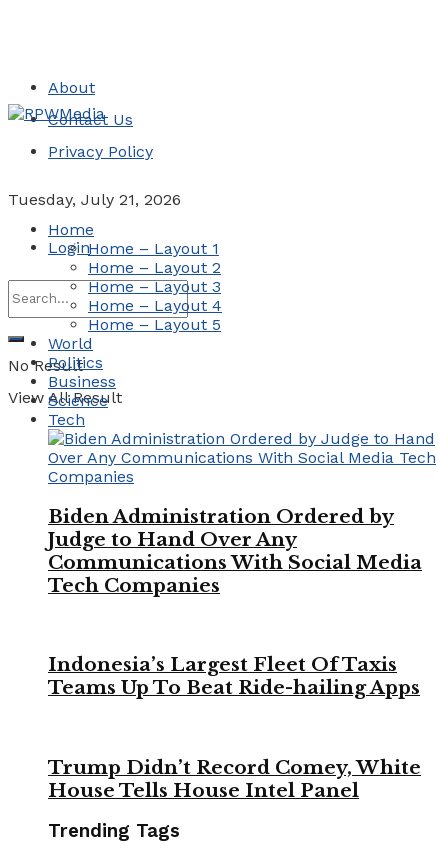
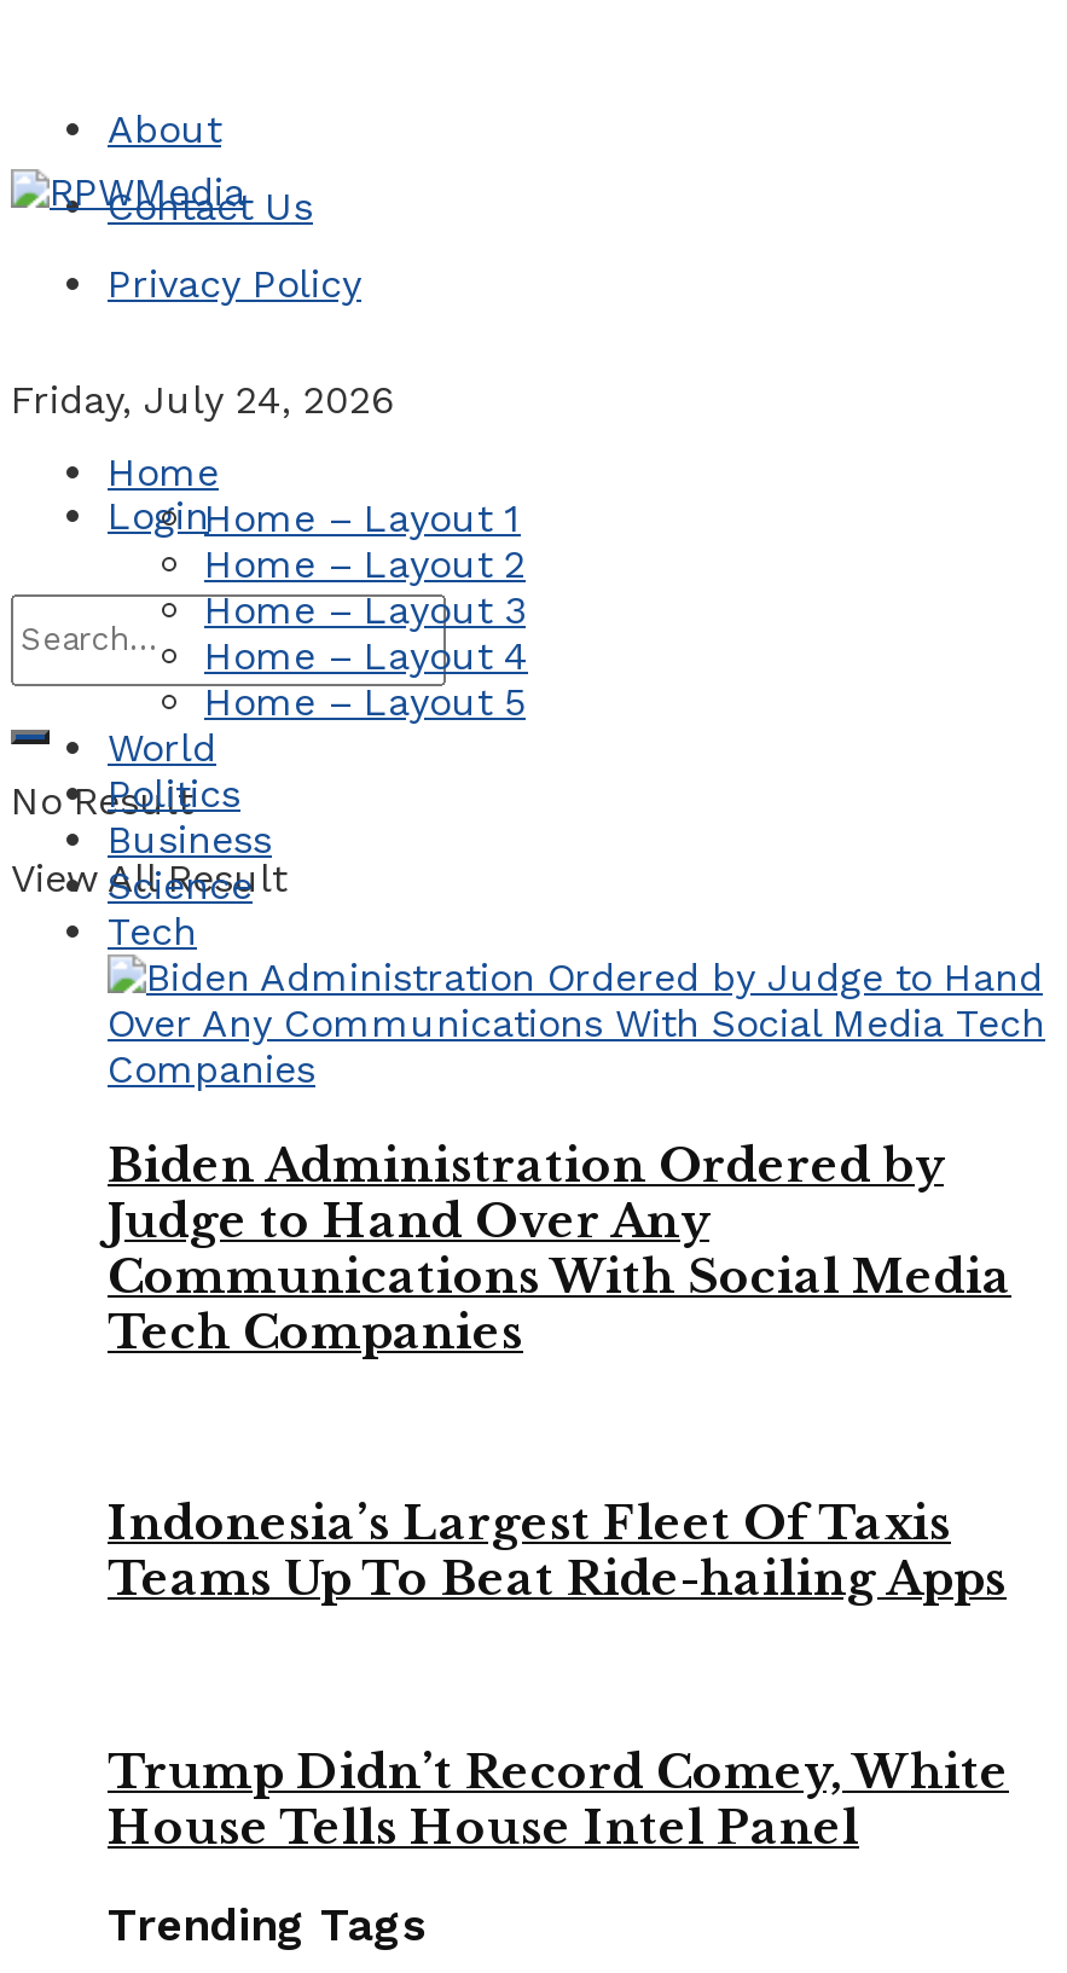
- Tuesday, July 21, 2026
+ Friday, July 24, 2026
